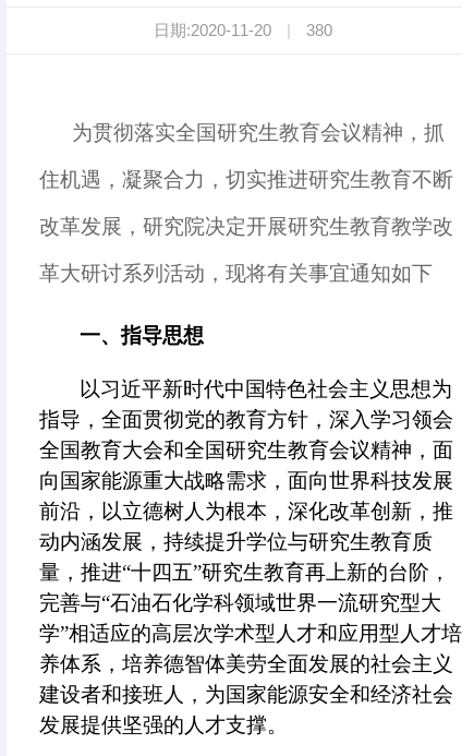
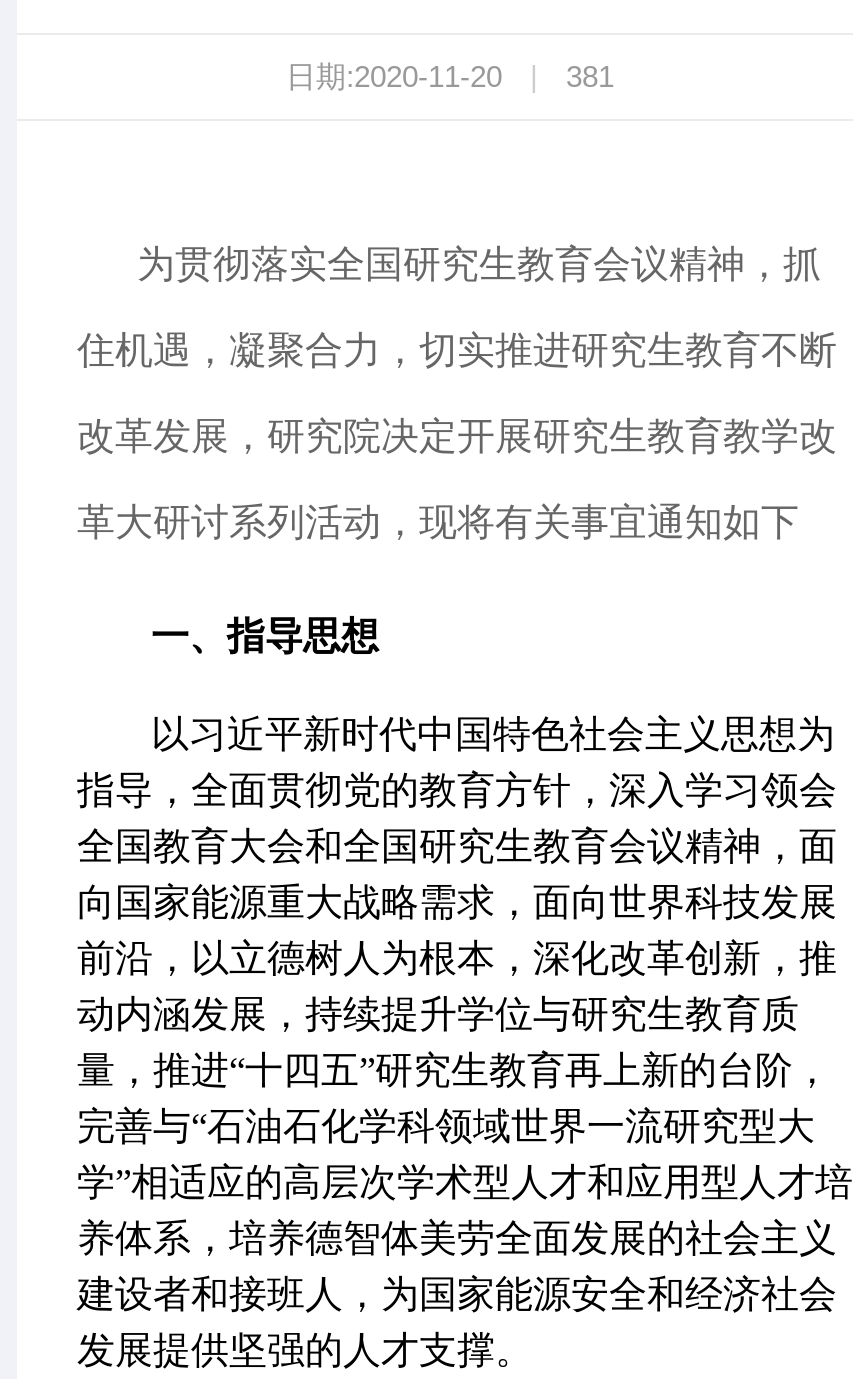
- 380
+ 381
